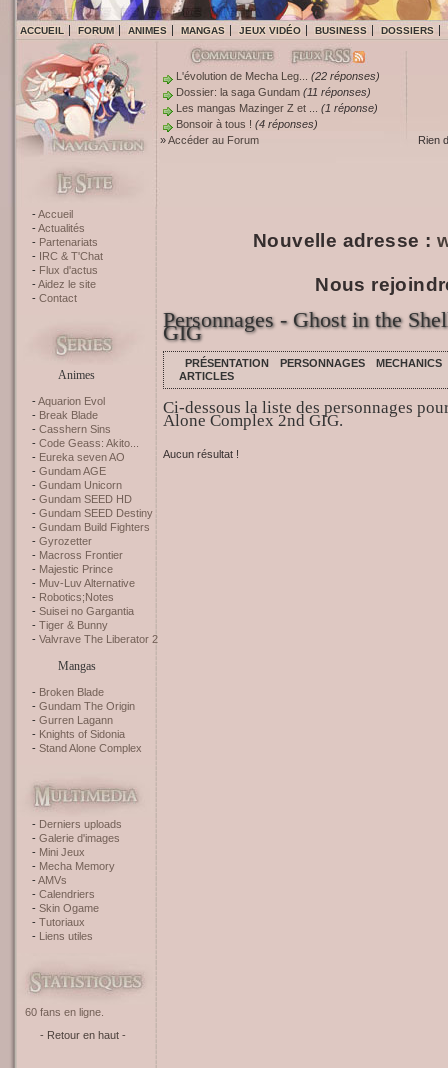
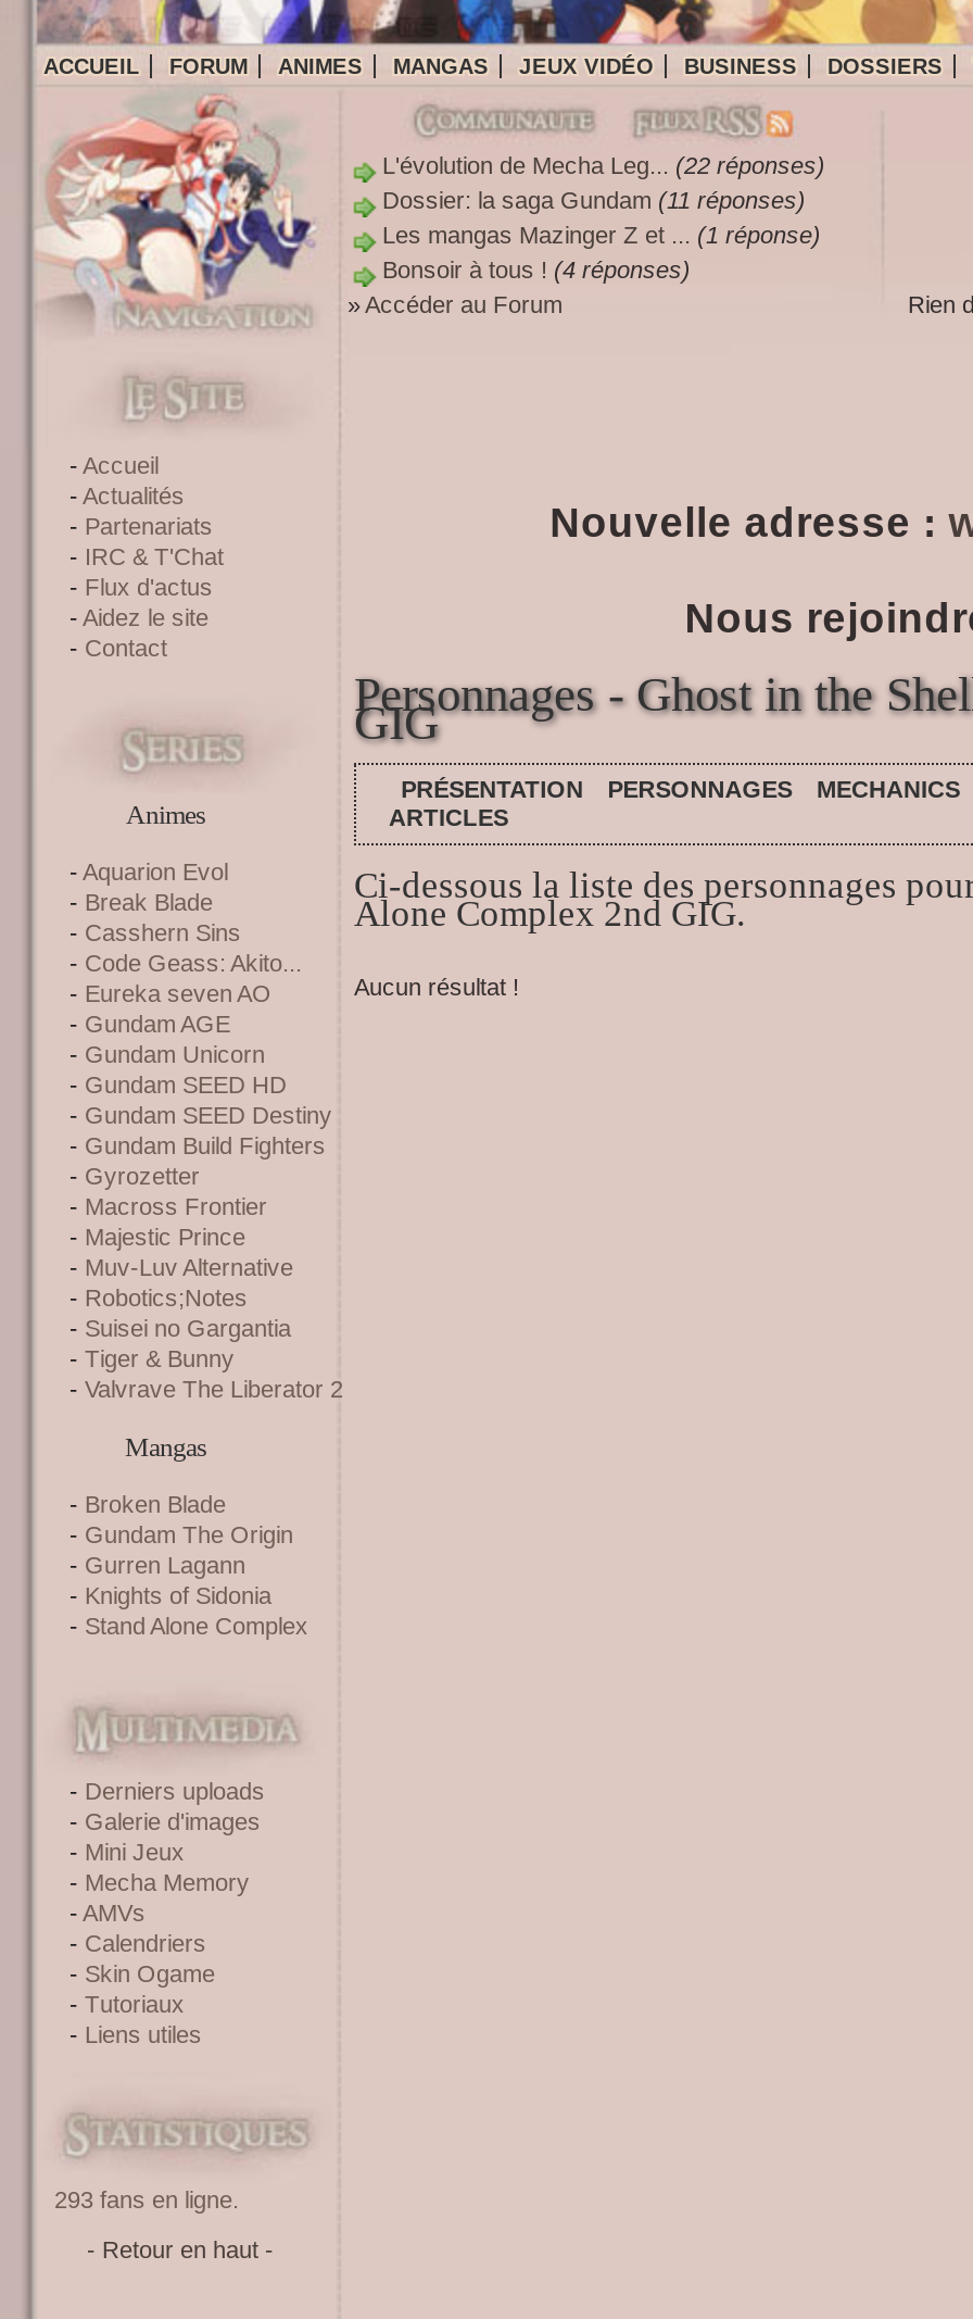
- 60 fans en ligne.
+ 293 fans en ligne.
